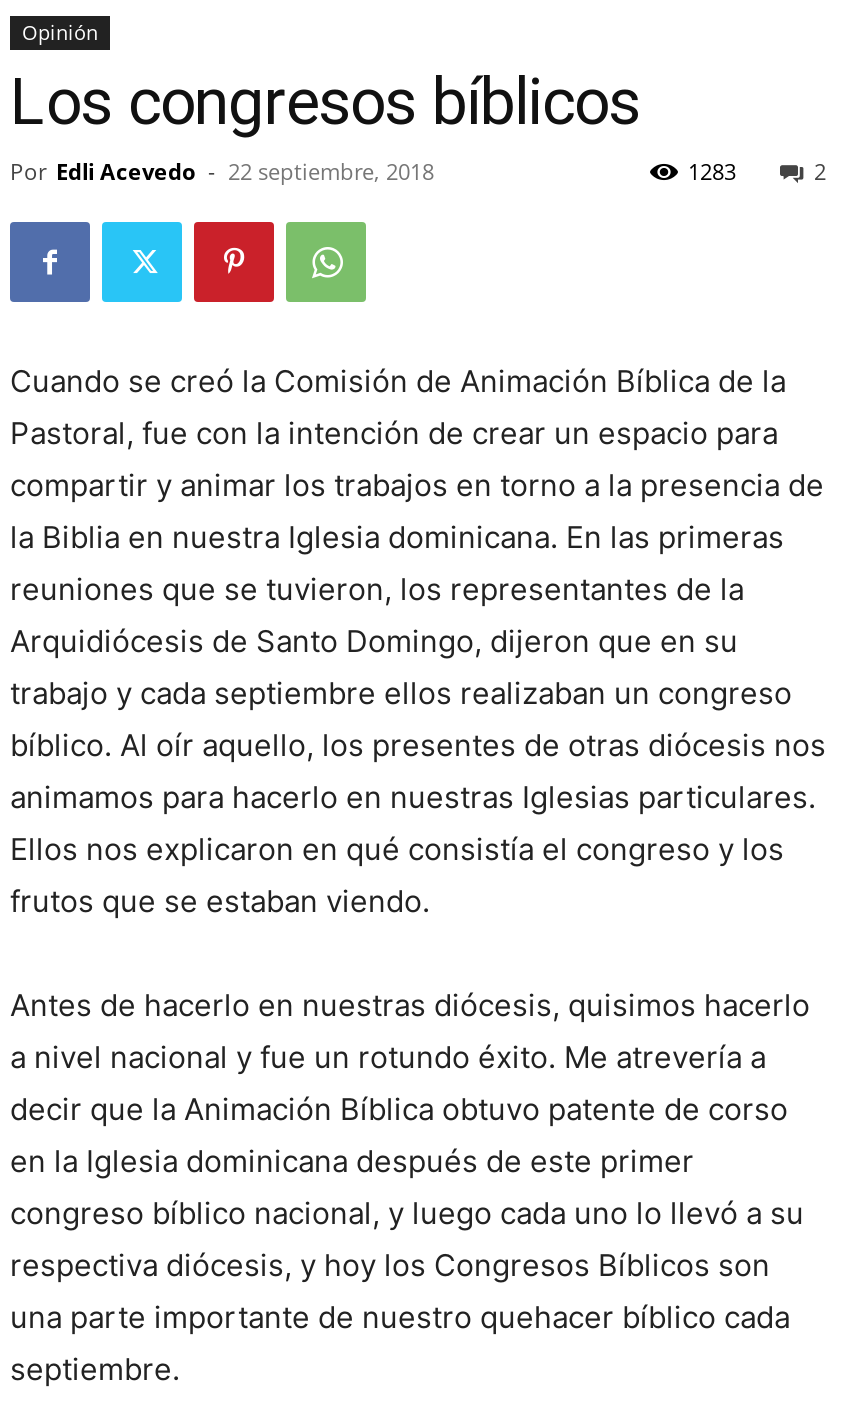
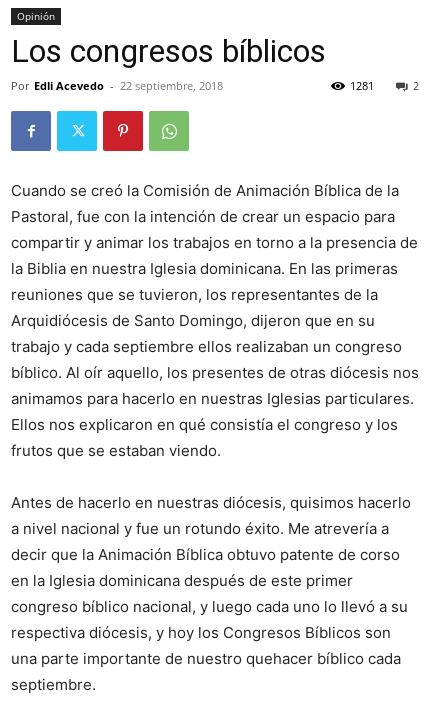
- 1283
+ 1281
